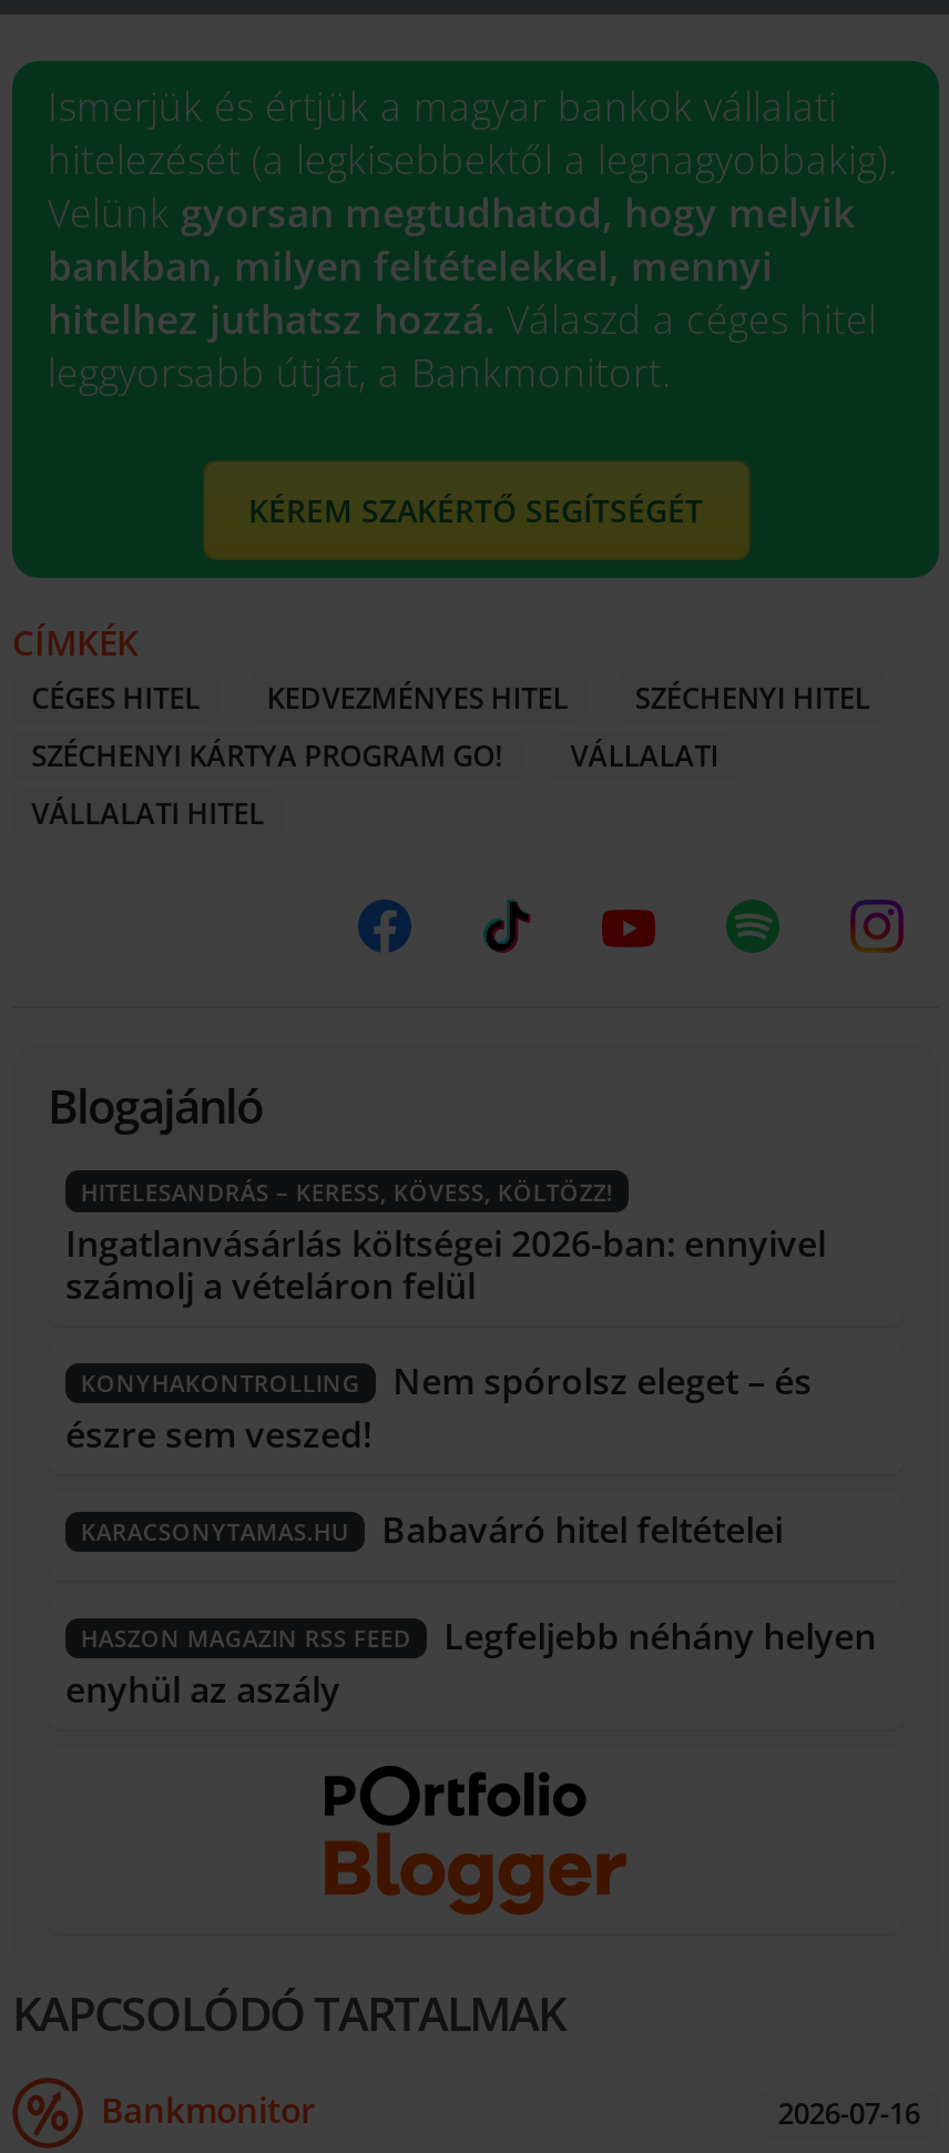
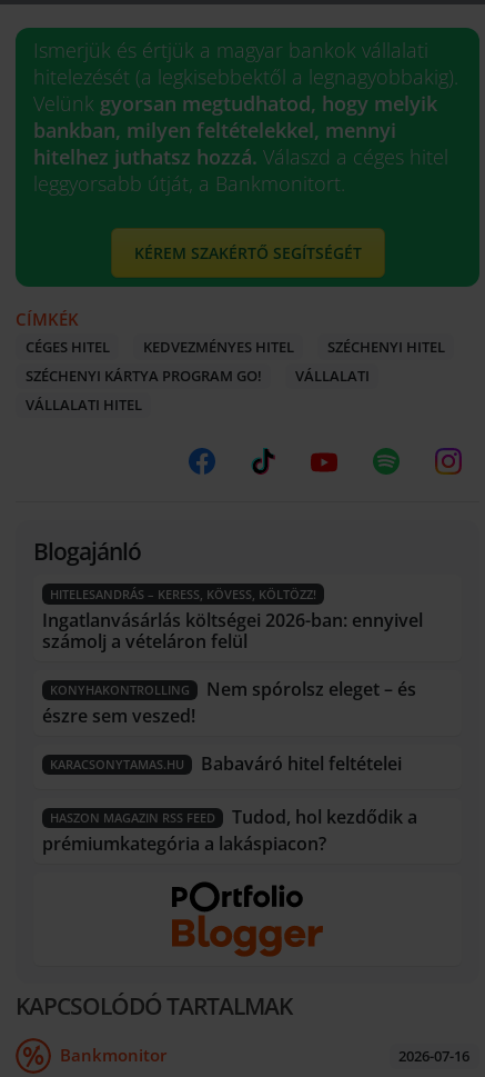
- Legfeljebb néhány helyen
- enyhül az aszály
+ Tudod, hol kezdődik a
+ prémiumkategória a lakáspiacon?
